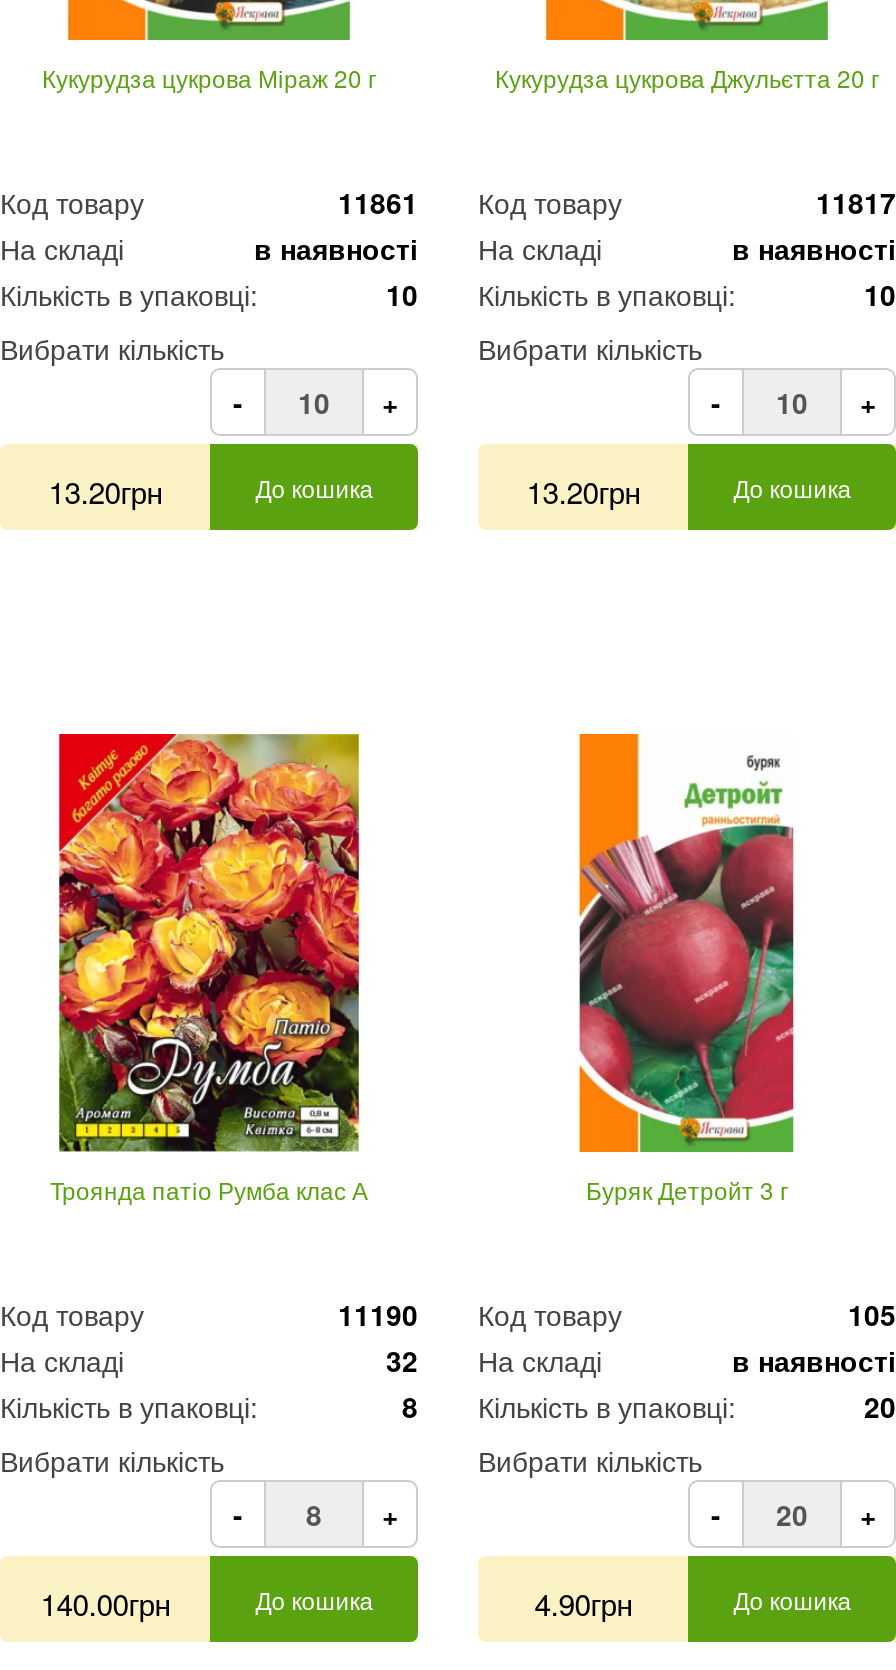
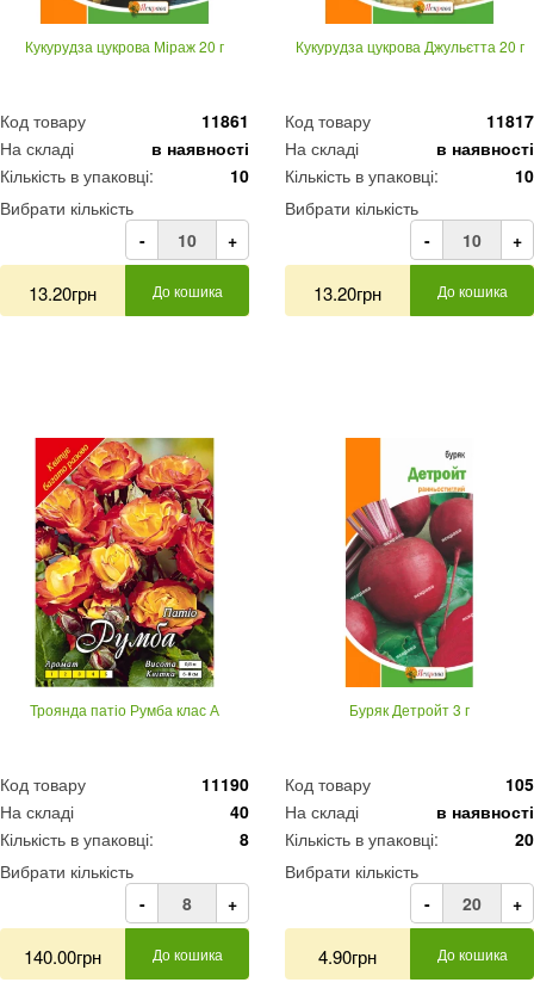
- 32 На складі
+ 40 На складі
